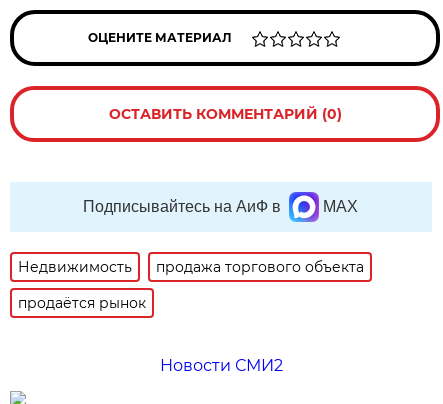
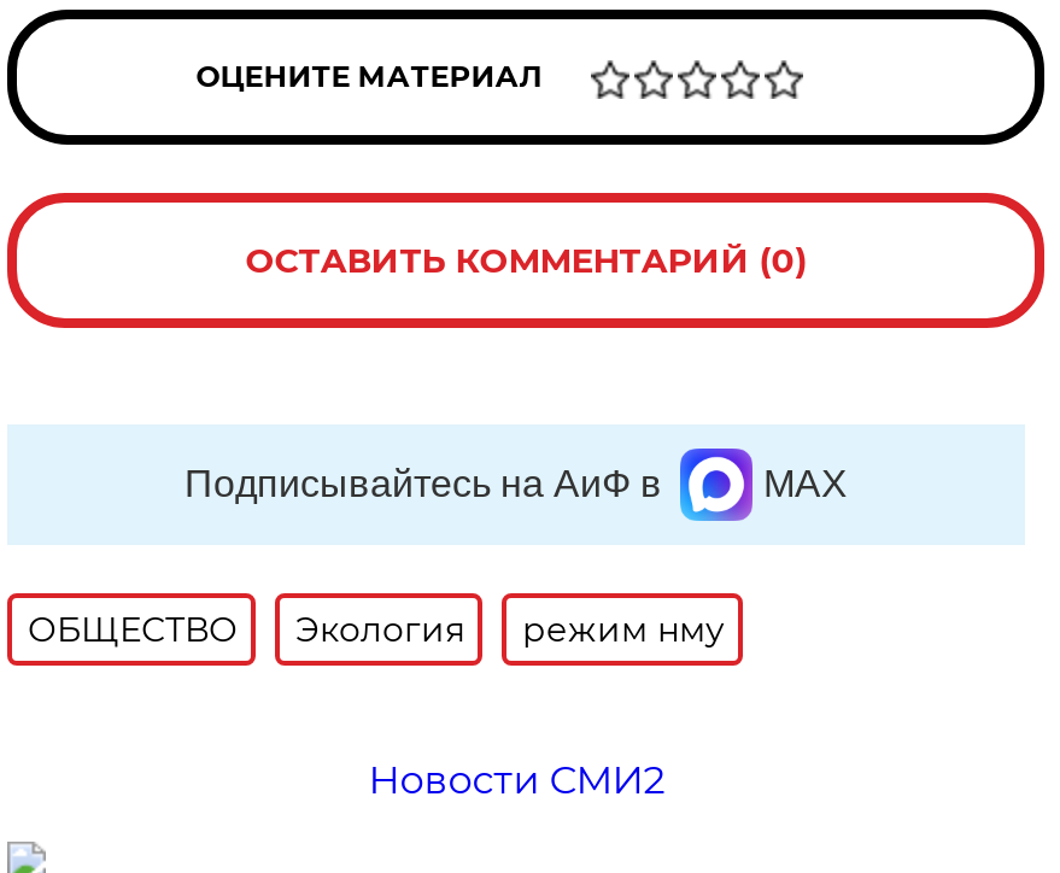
- Недвижимость
- продажа торгового объекта
- продаётся рынок
+ ОБЩЕСТВО
+ Экология
+ режим нму
